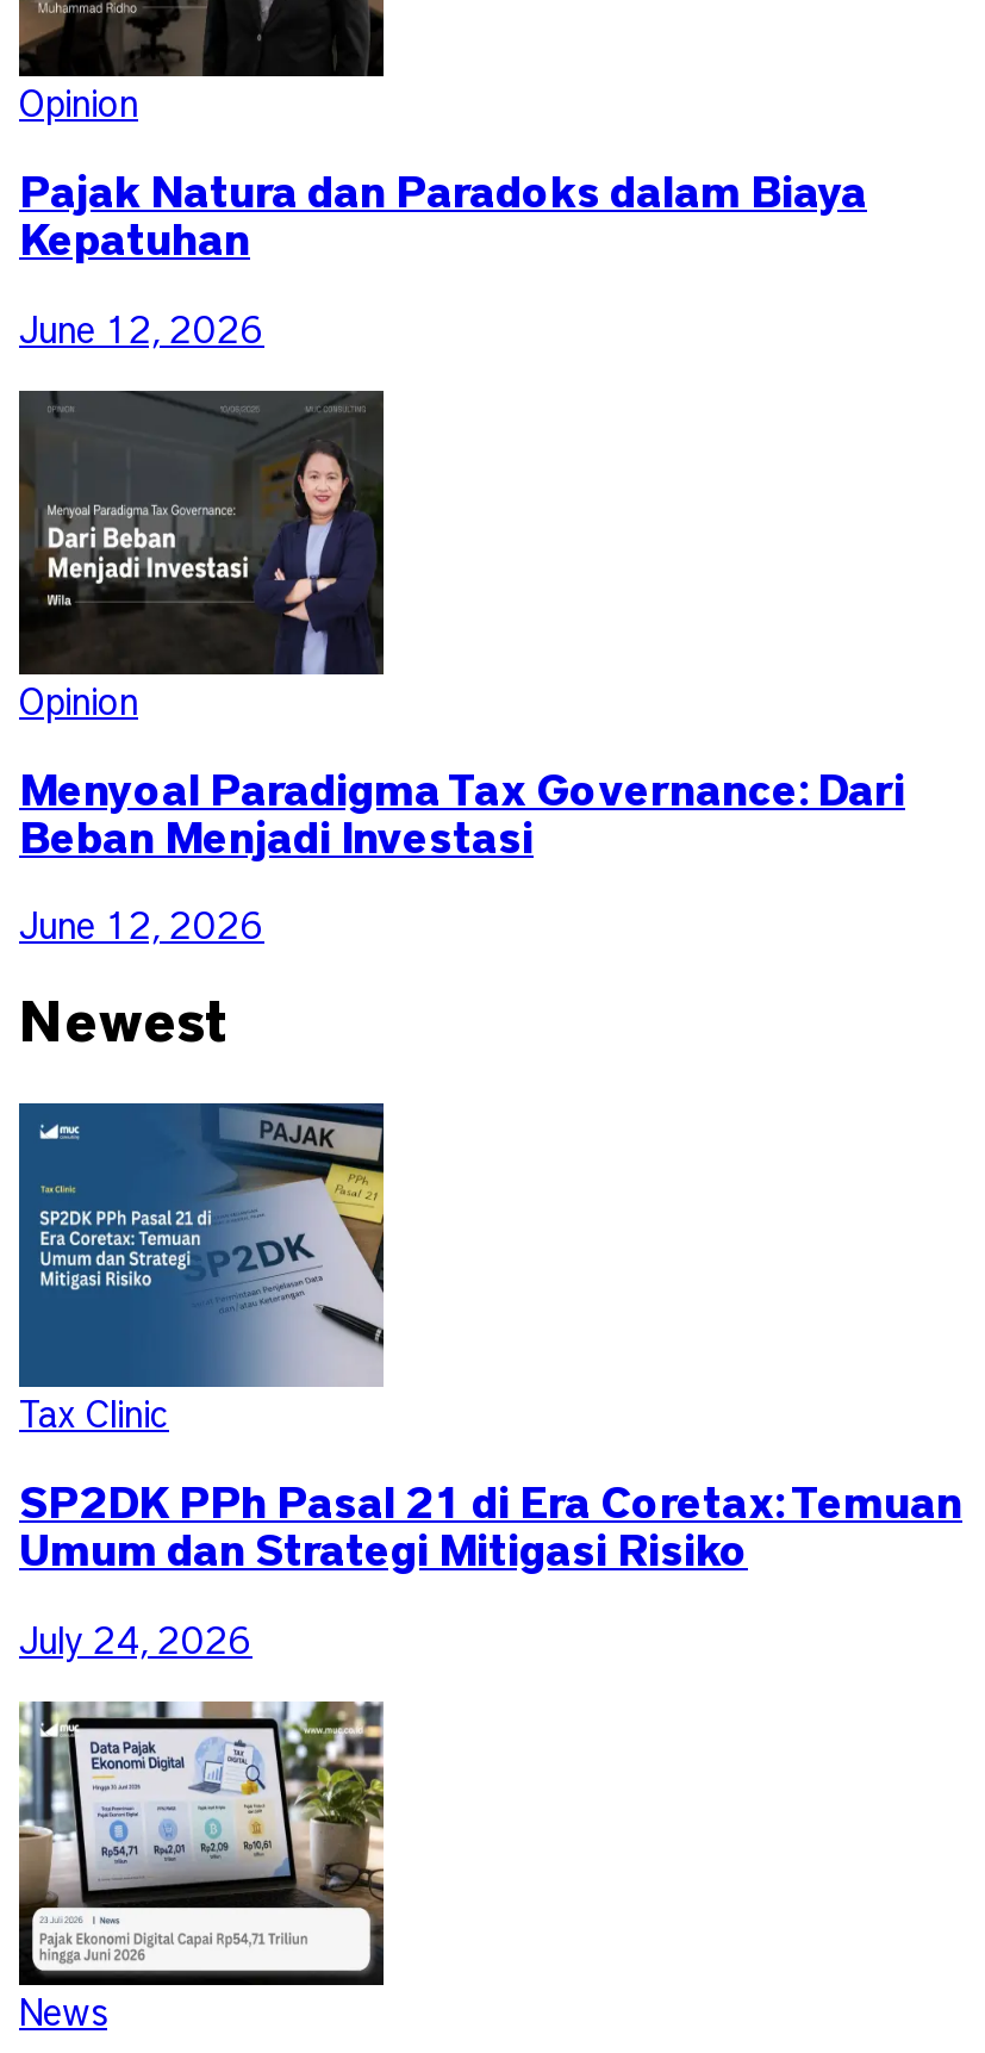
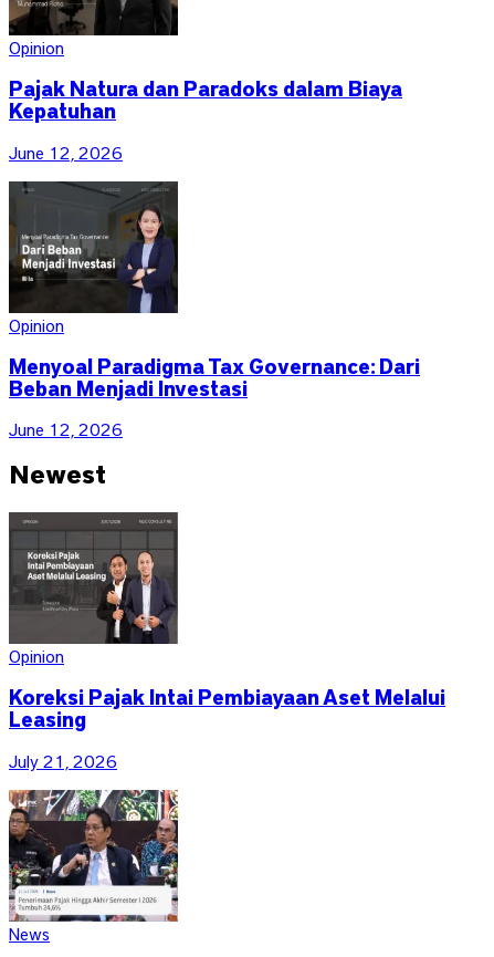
- [image]
- Tax Clinic
+ [image]
+ Opinion

- SP2DK PPh Pasal 21 di Era Coretax: Temuan
- Umum dan Strategi Mitigasi Risiko
+ Koreksi Pajak Intai Pembiayaan Aset Melalui
+ Leasing

- July 24, 2026
+ July 21, 2026

- [image]
+ [image]
